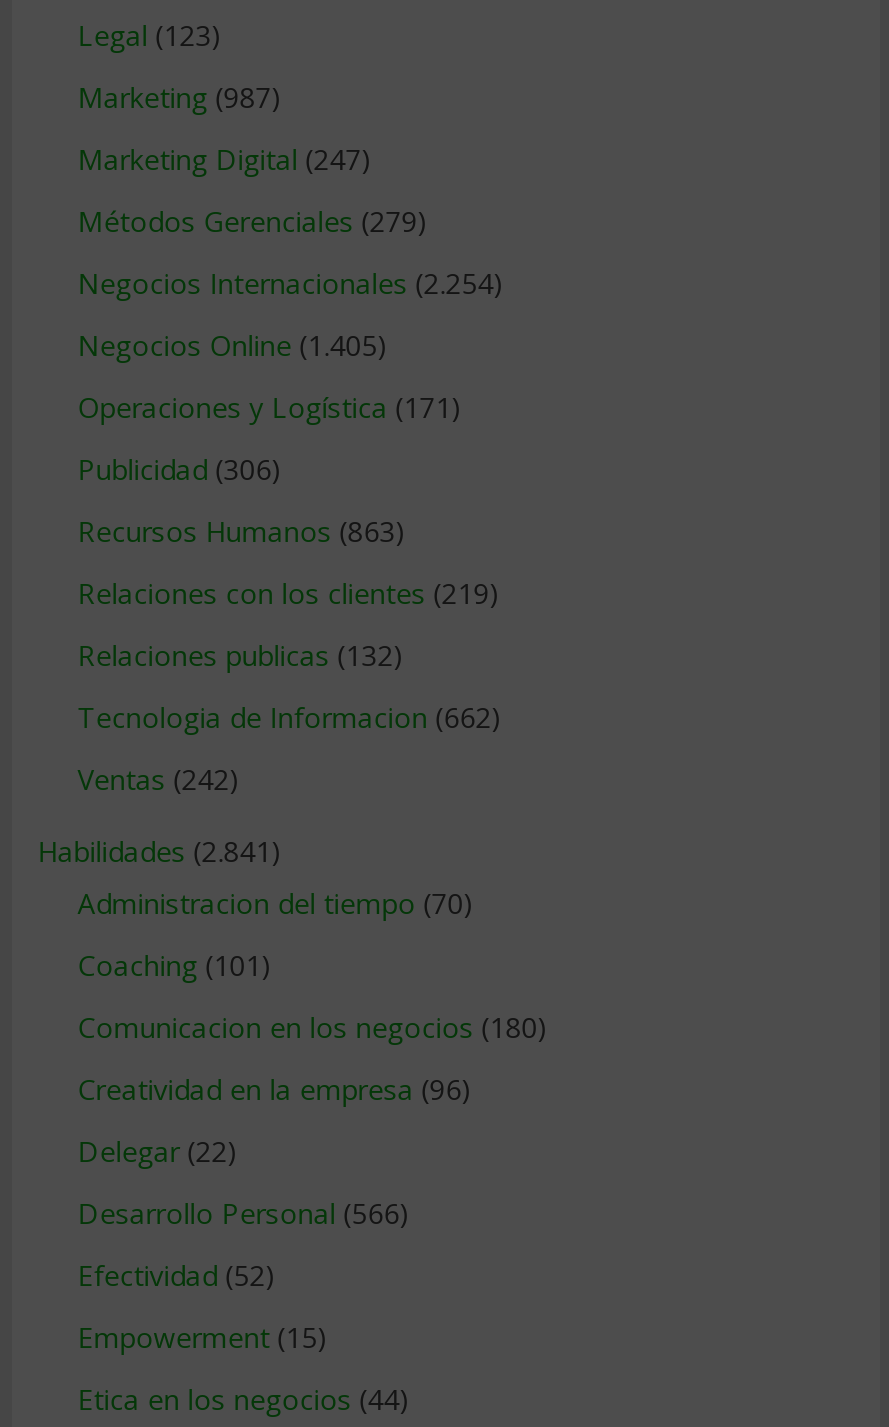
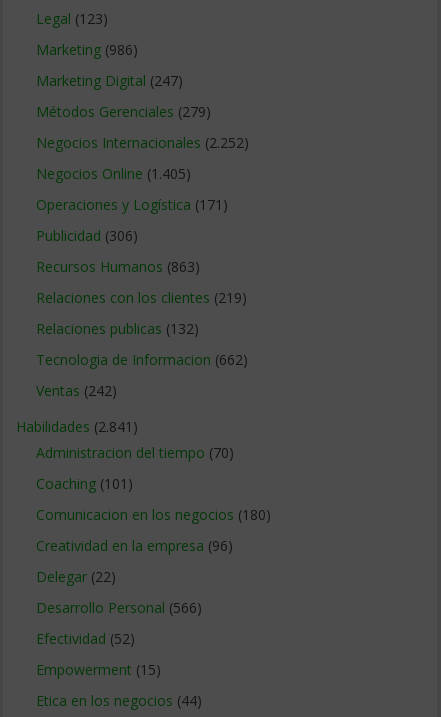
- Marketing (987)
+ Marketing (986)

- Negocios Internacionales (2.254)
+ Negocios Internacionales (2.252)
